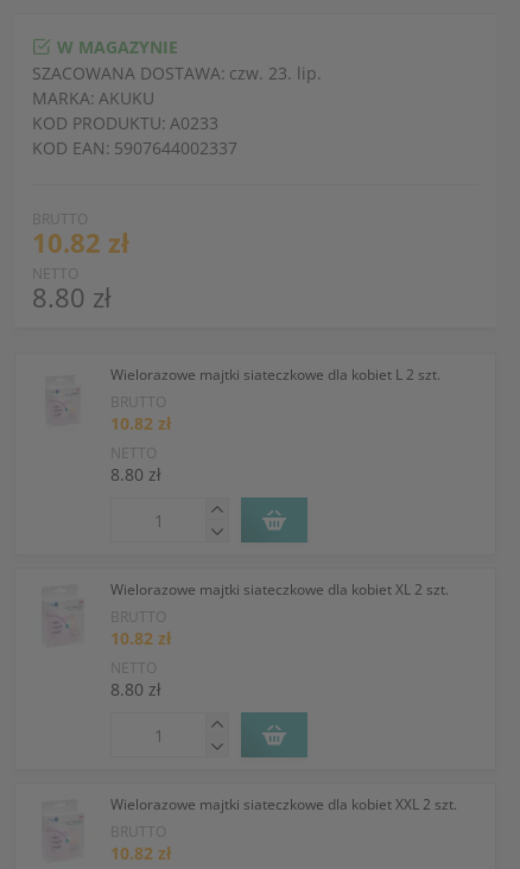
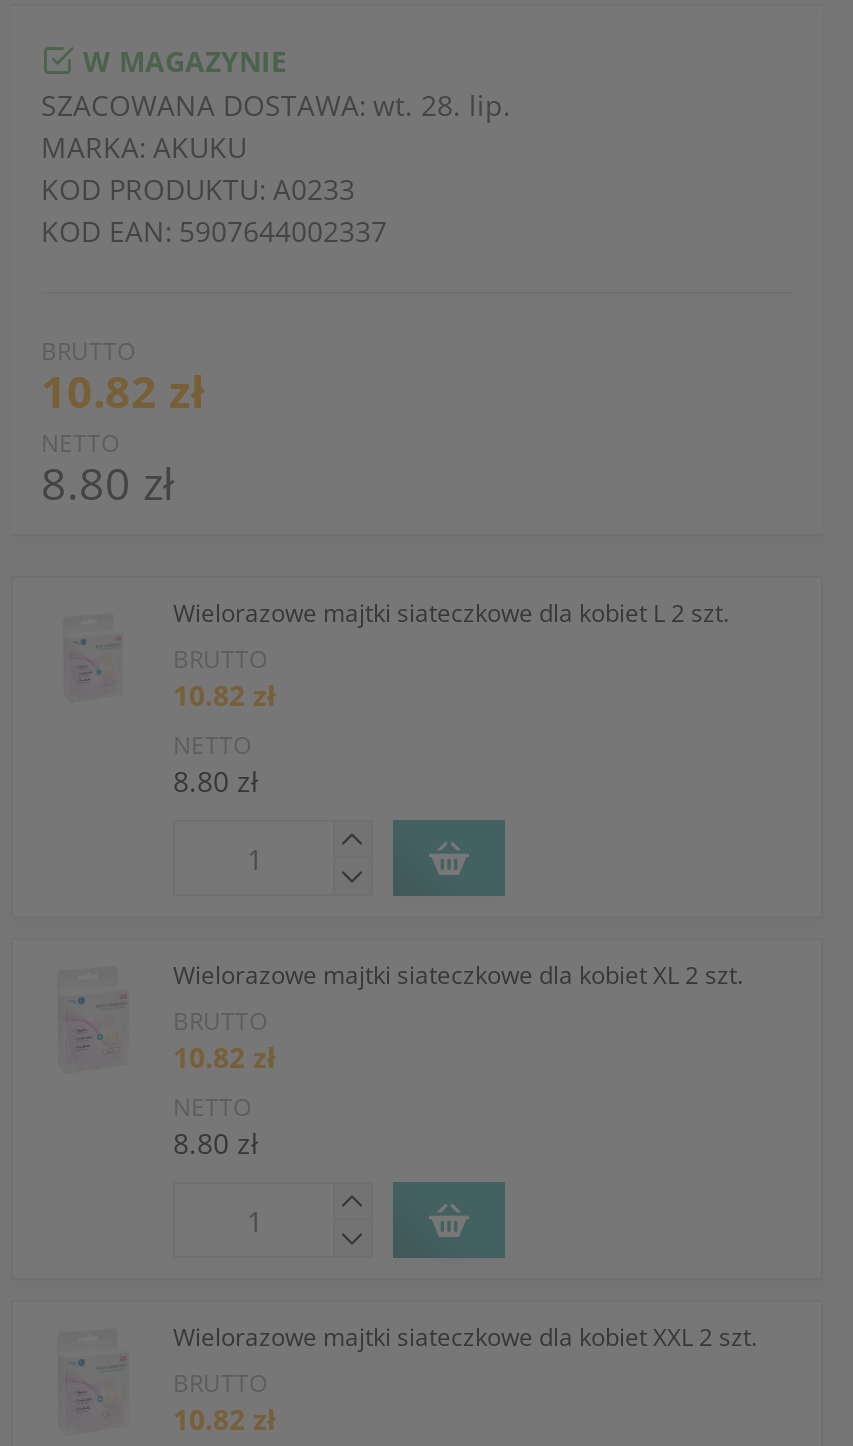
- SZACOWANA DOSTAWA: czw. 23. lip.
+ SZACOWANA DOSTAWA: wt. 28. lip.
